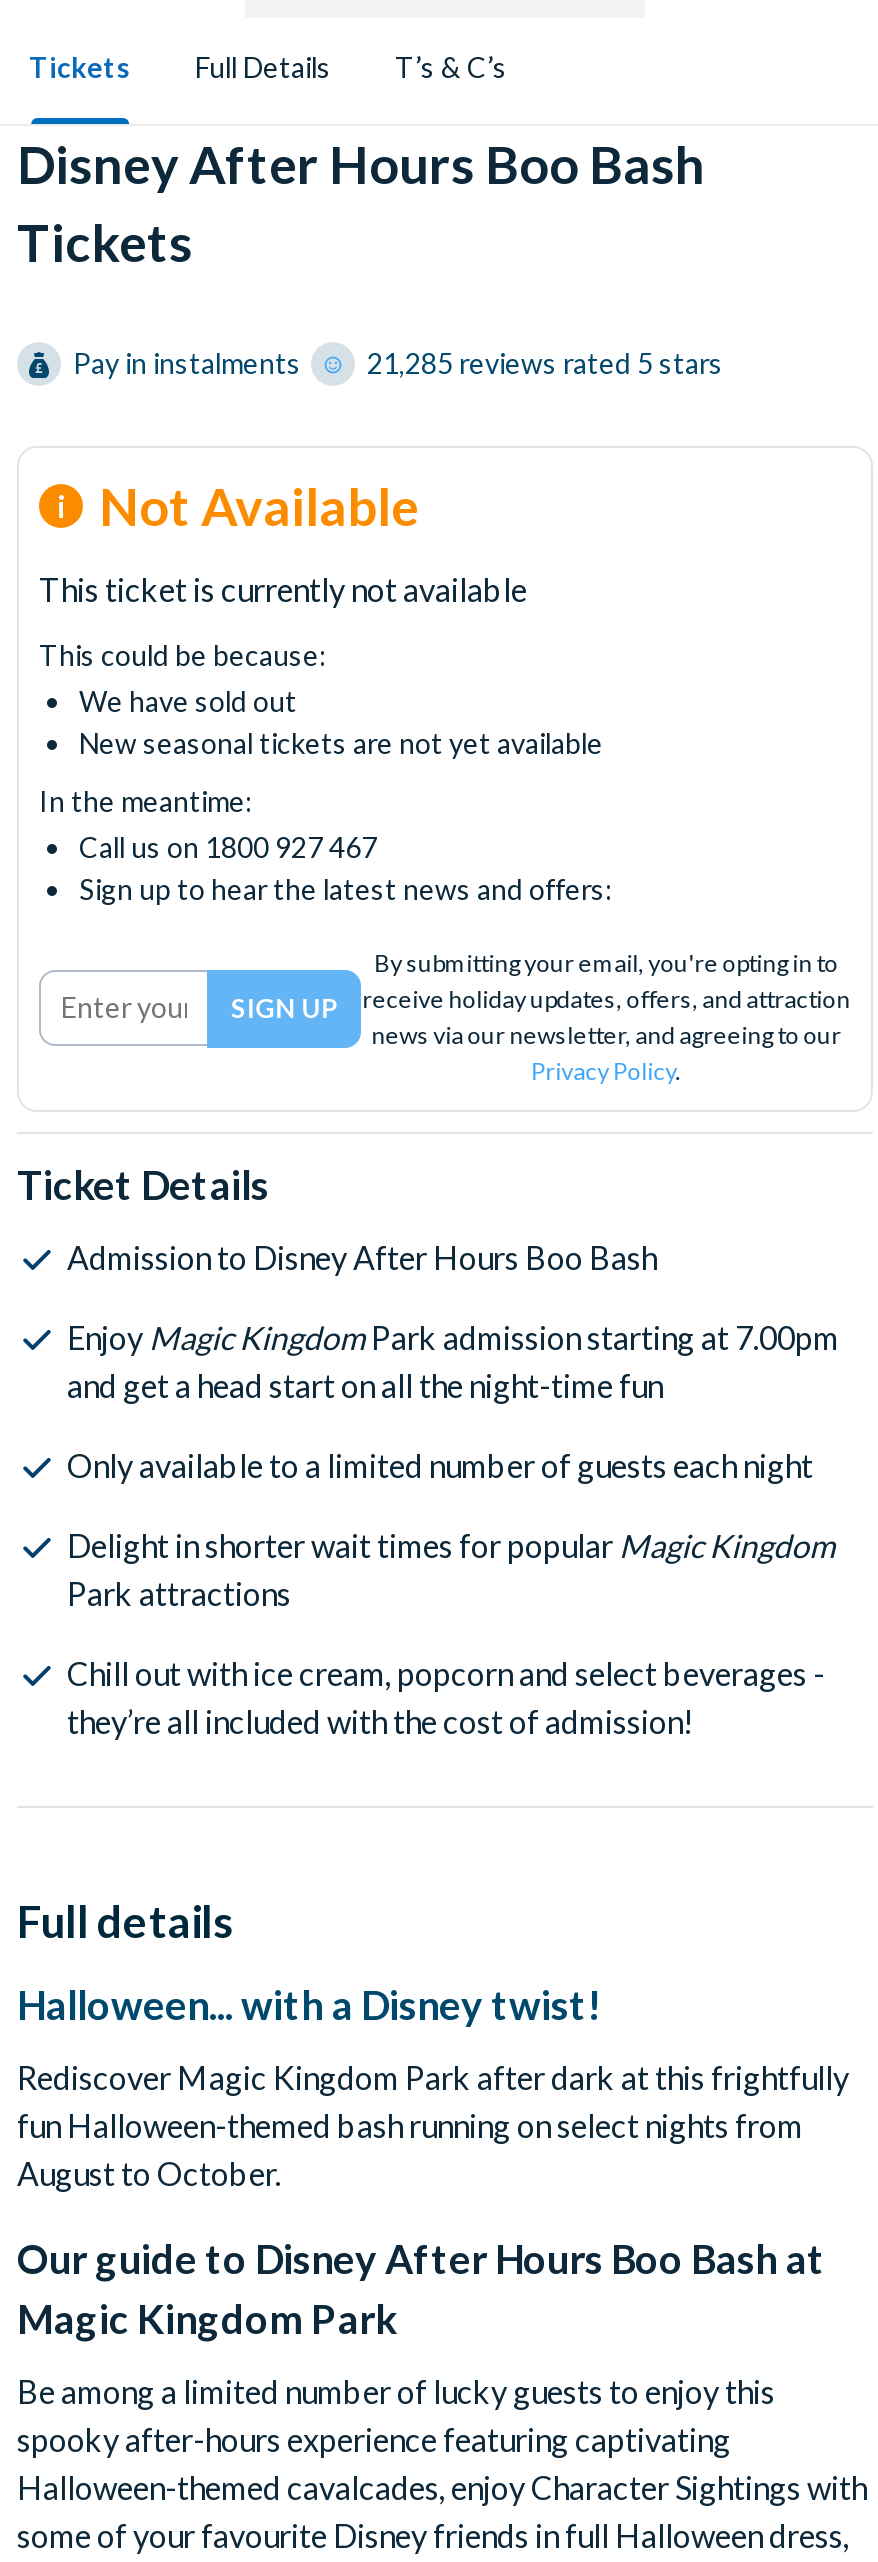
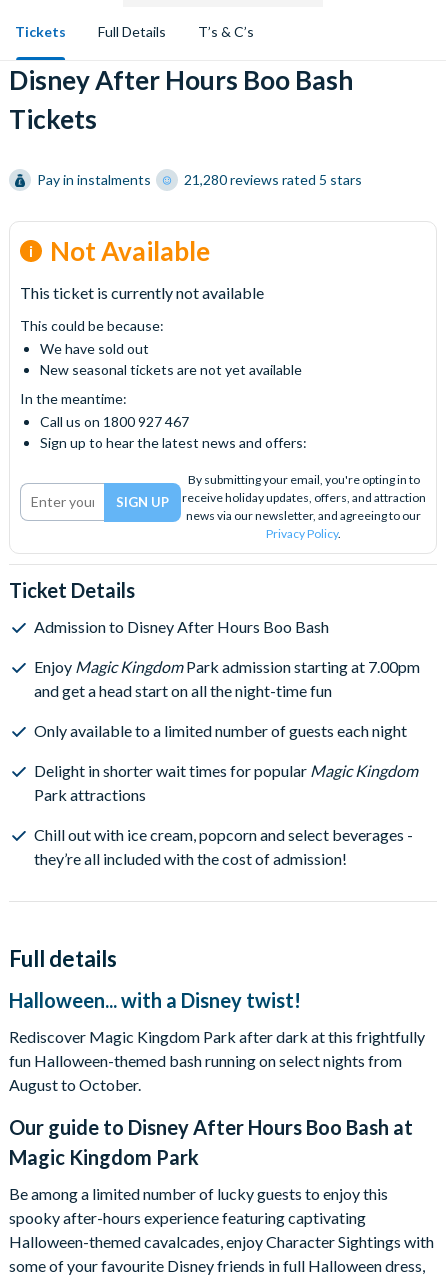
- 21,285 reviews rated 5 stars
+ 21,280 reviews rated 5 stars
